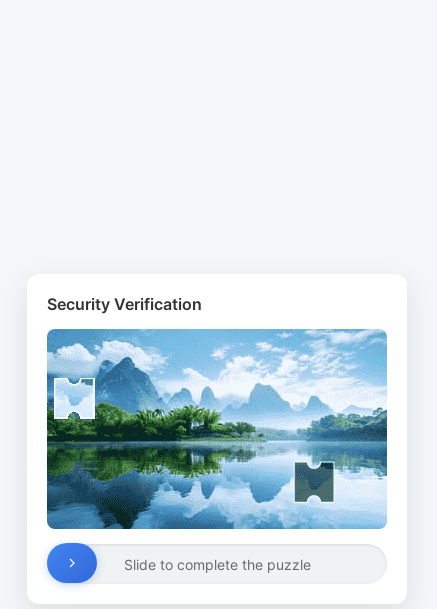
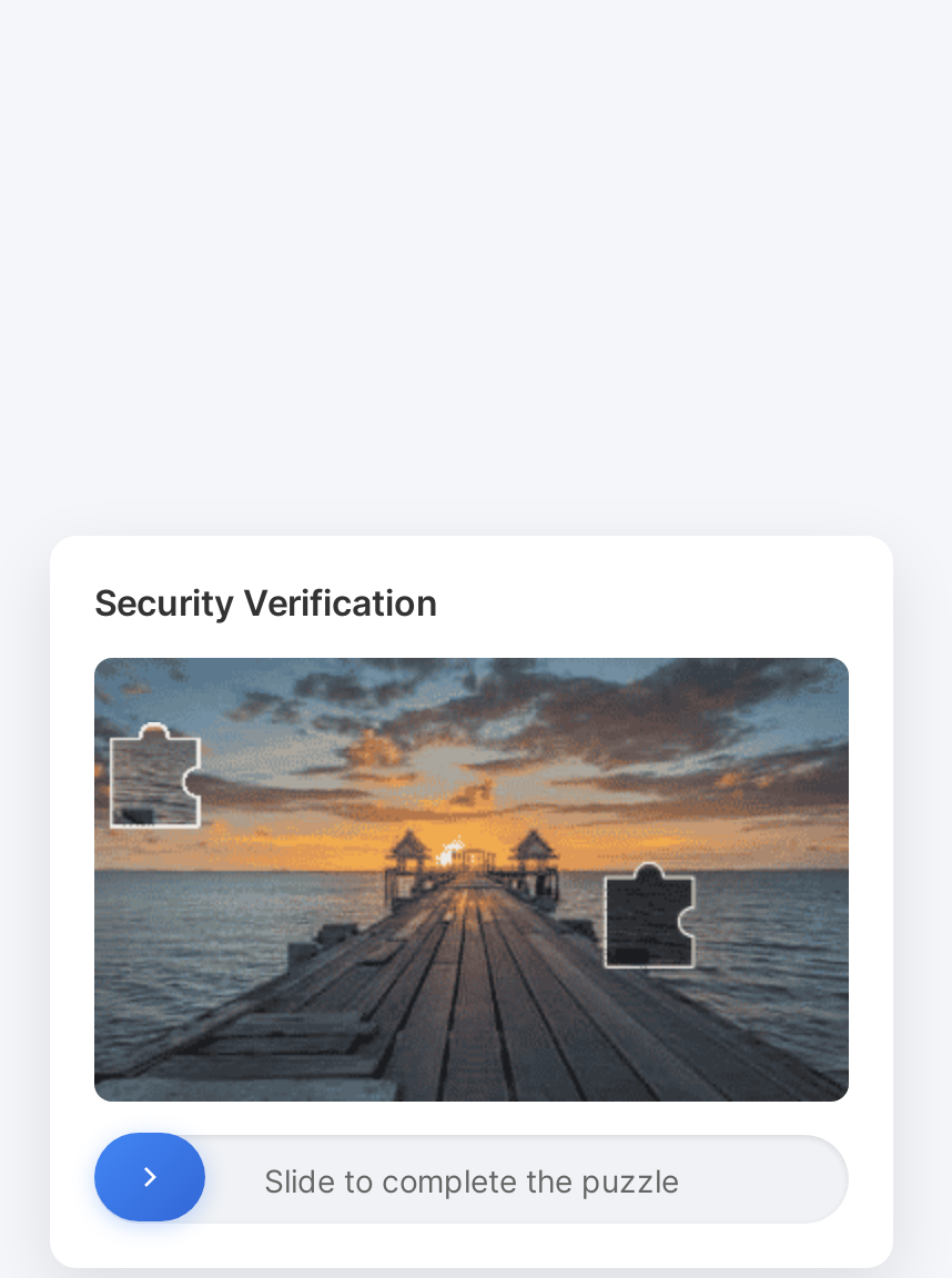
- [image]
+ [image]
